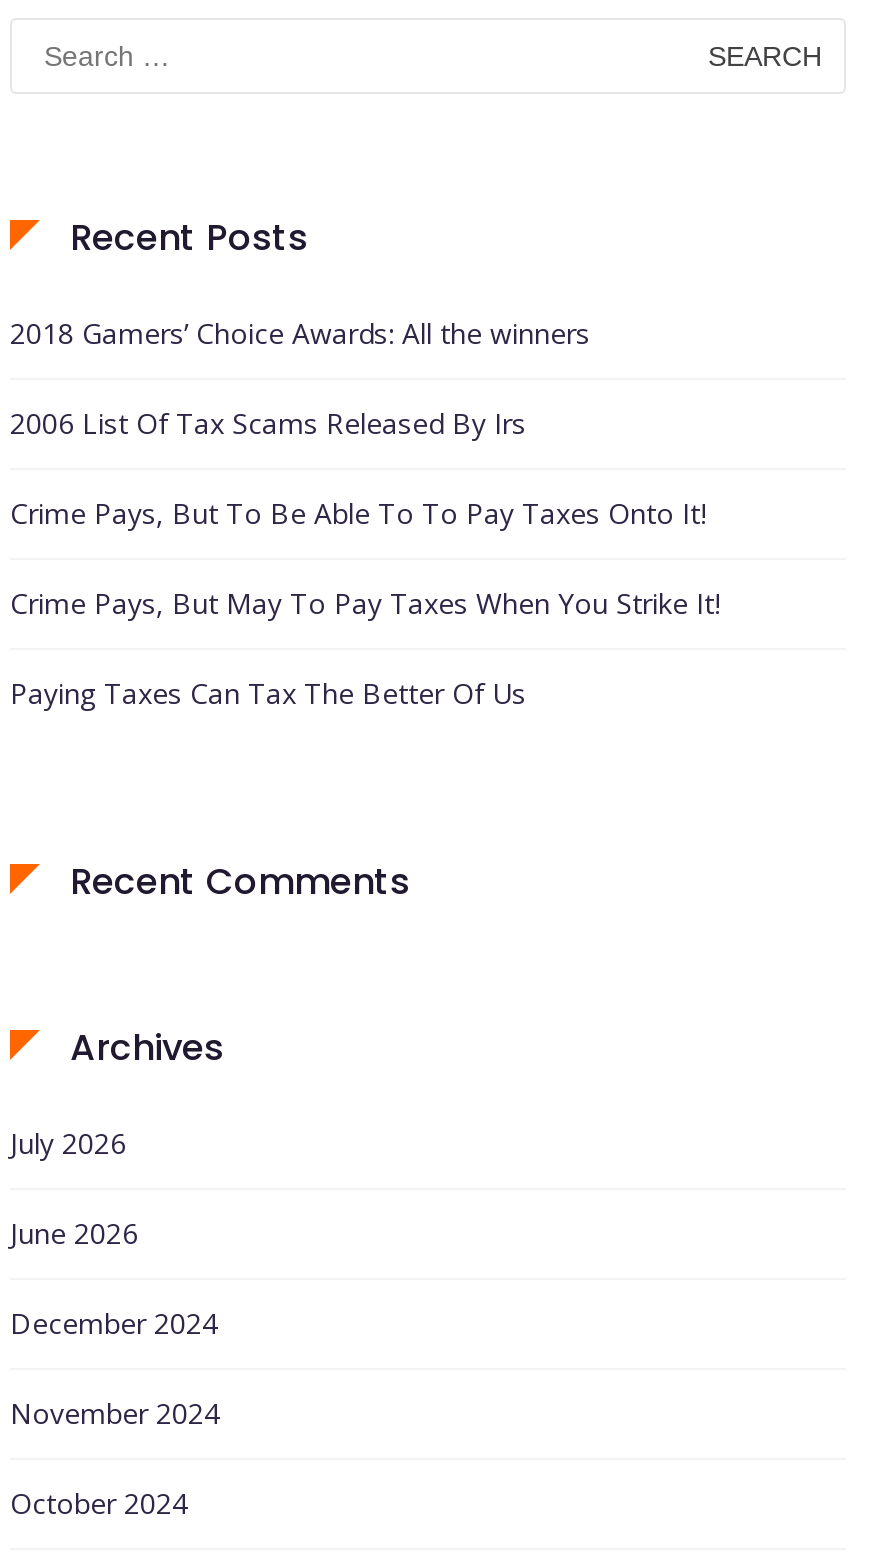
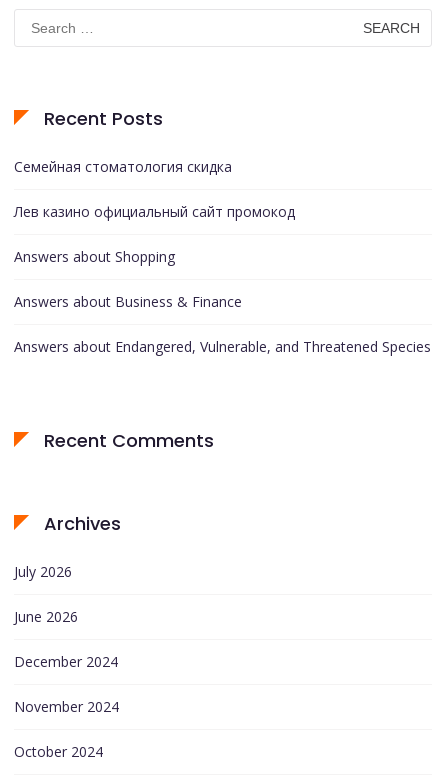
- 2018 Gamers’ Choice Awards: All the winners
+ Семейная стоматология скидка

- 2006 List Of Tax Scams Released By Irs
+ Лев казино официальный сайт промокод

- Crime Pays, But To Be Able To To Pay Taxes Onto It!
+ Answers about Shopping

- Crime Pays, But May To Pay Taxes When You Strike It!
+ Answers about Business & Finance

- Paying Taxes Can Tax The Better Of Us
+ Answers about Endangered, Vulnerable, and Threatened Species
